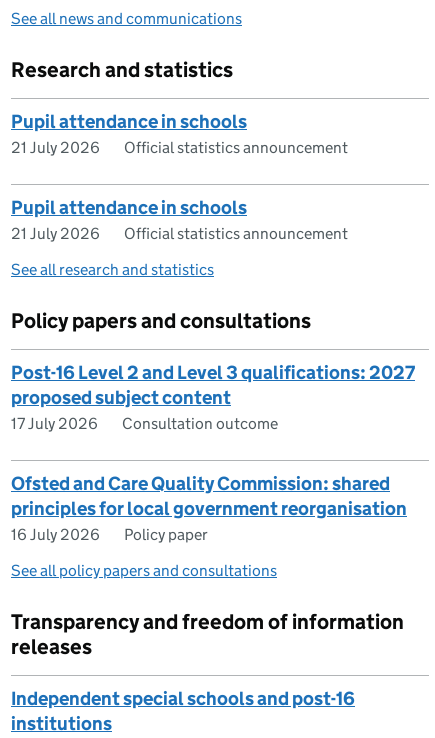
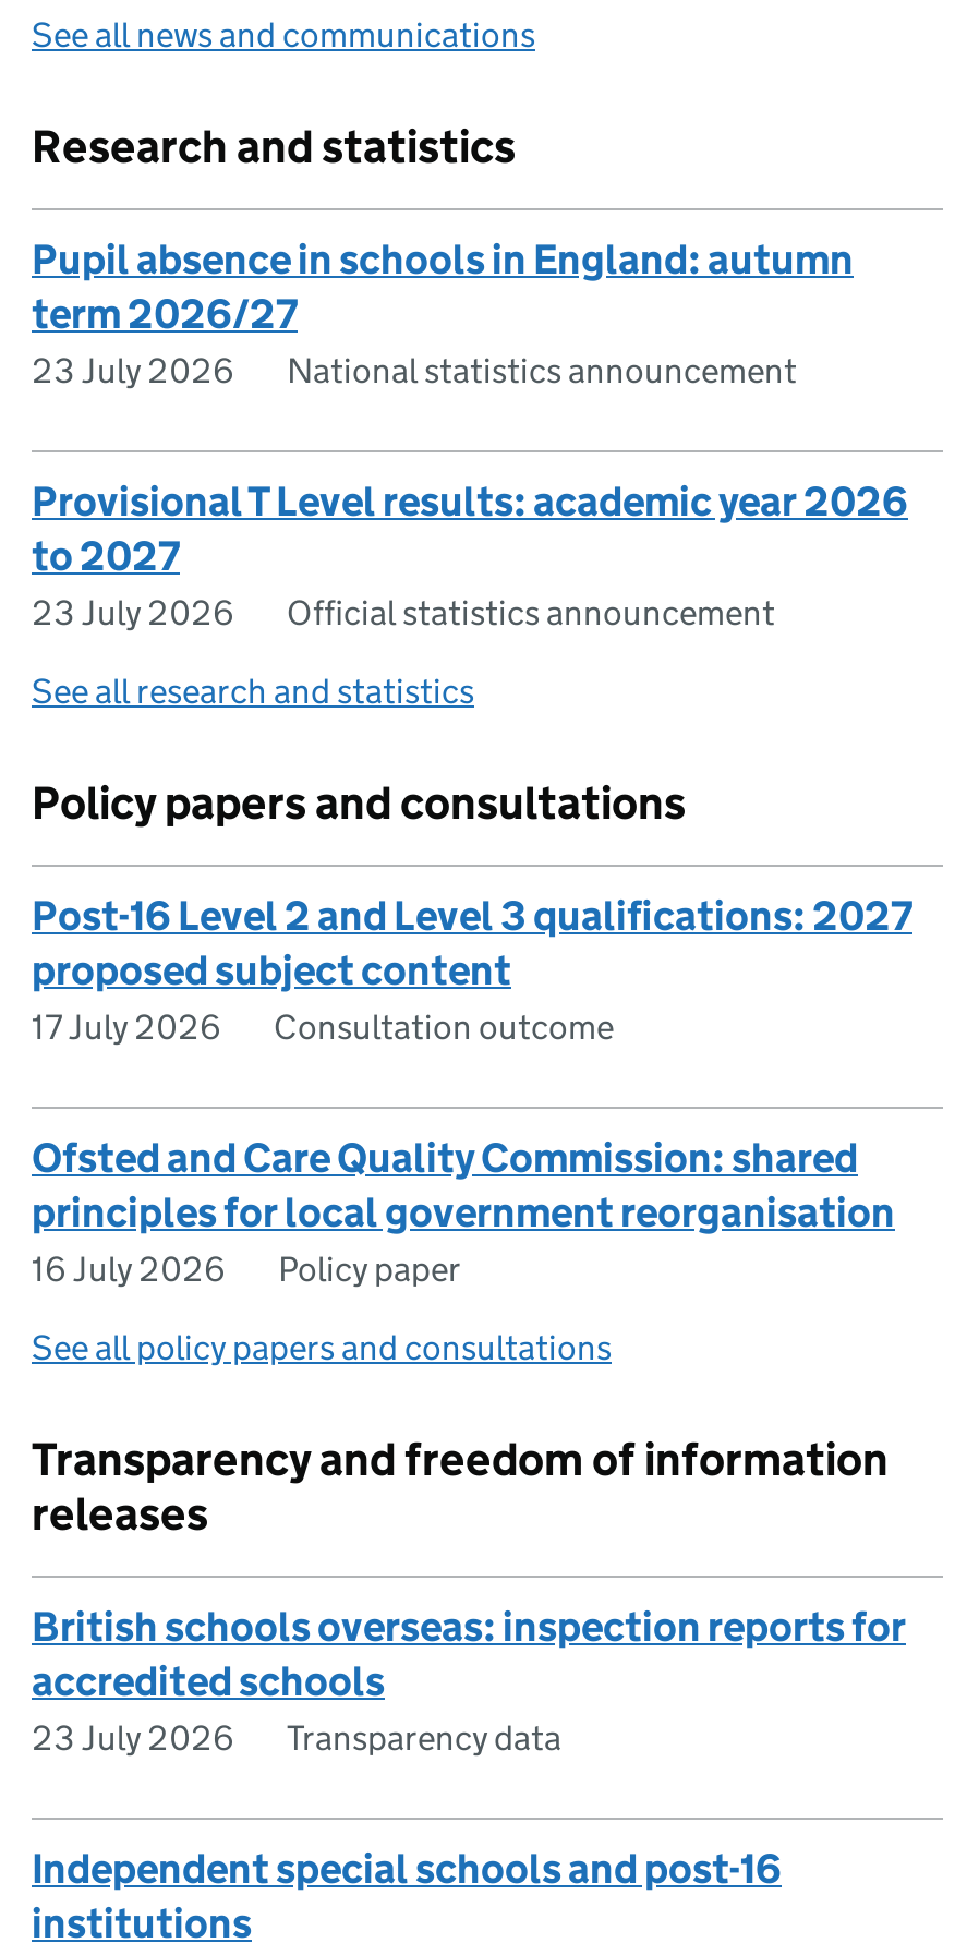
- Pupil attendance in schools
- 21 July 2026
- Official statistics announcement
+ Pupil absence in schools in England: autumn
+ term 2026/27
+ 23 July 2026
+ National statistics announcement

- Pupil attendance in schools
- 21 July 2026
+ Provisional T Level results: academic year 2026
+ to 2027
+ 23 July 2026

+ British schools overseas: inspection reports for
+ accredited schools
+ 23 July 2026
+ Transparency data
